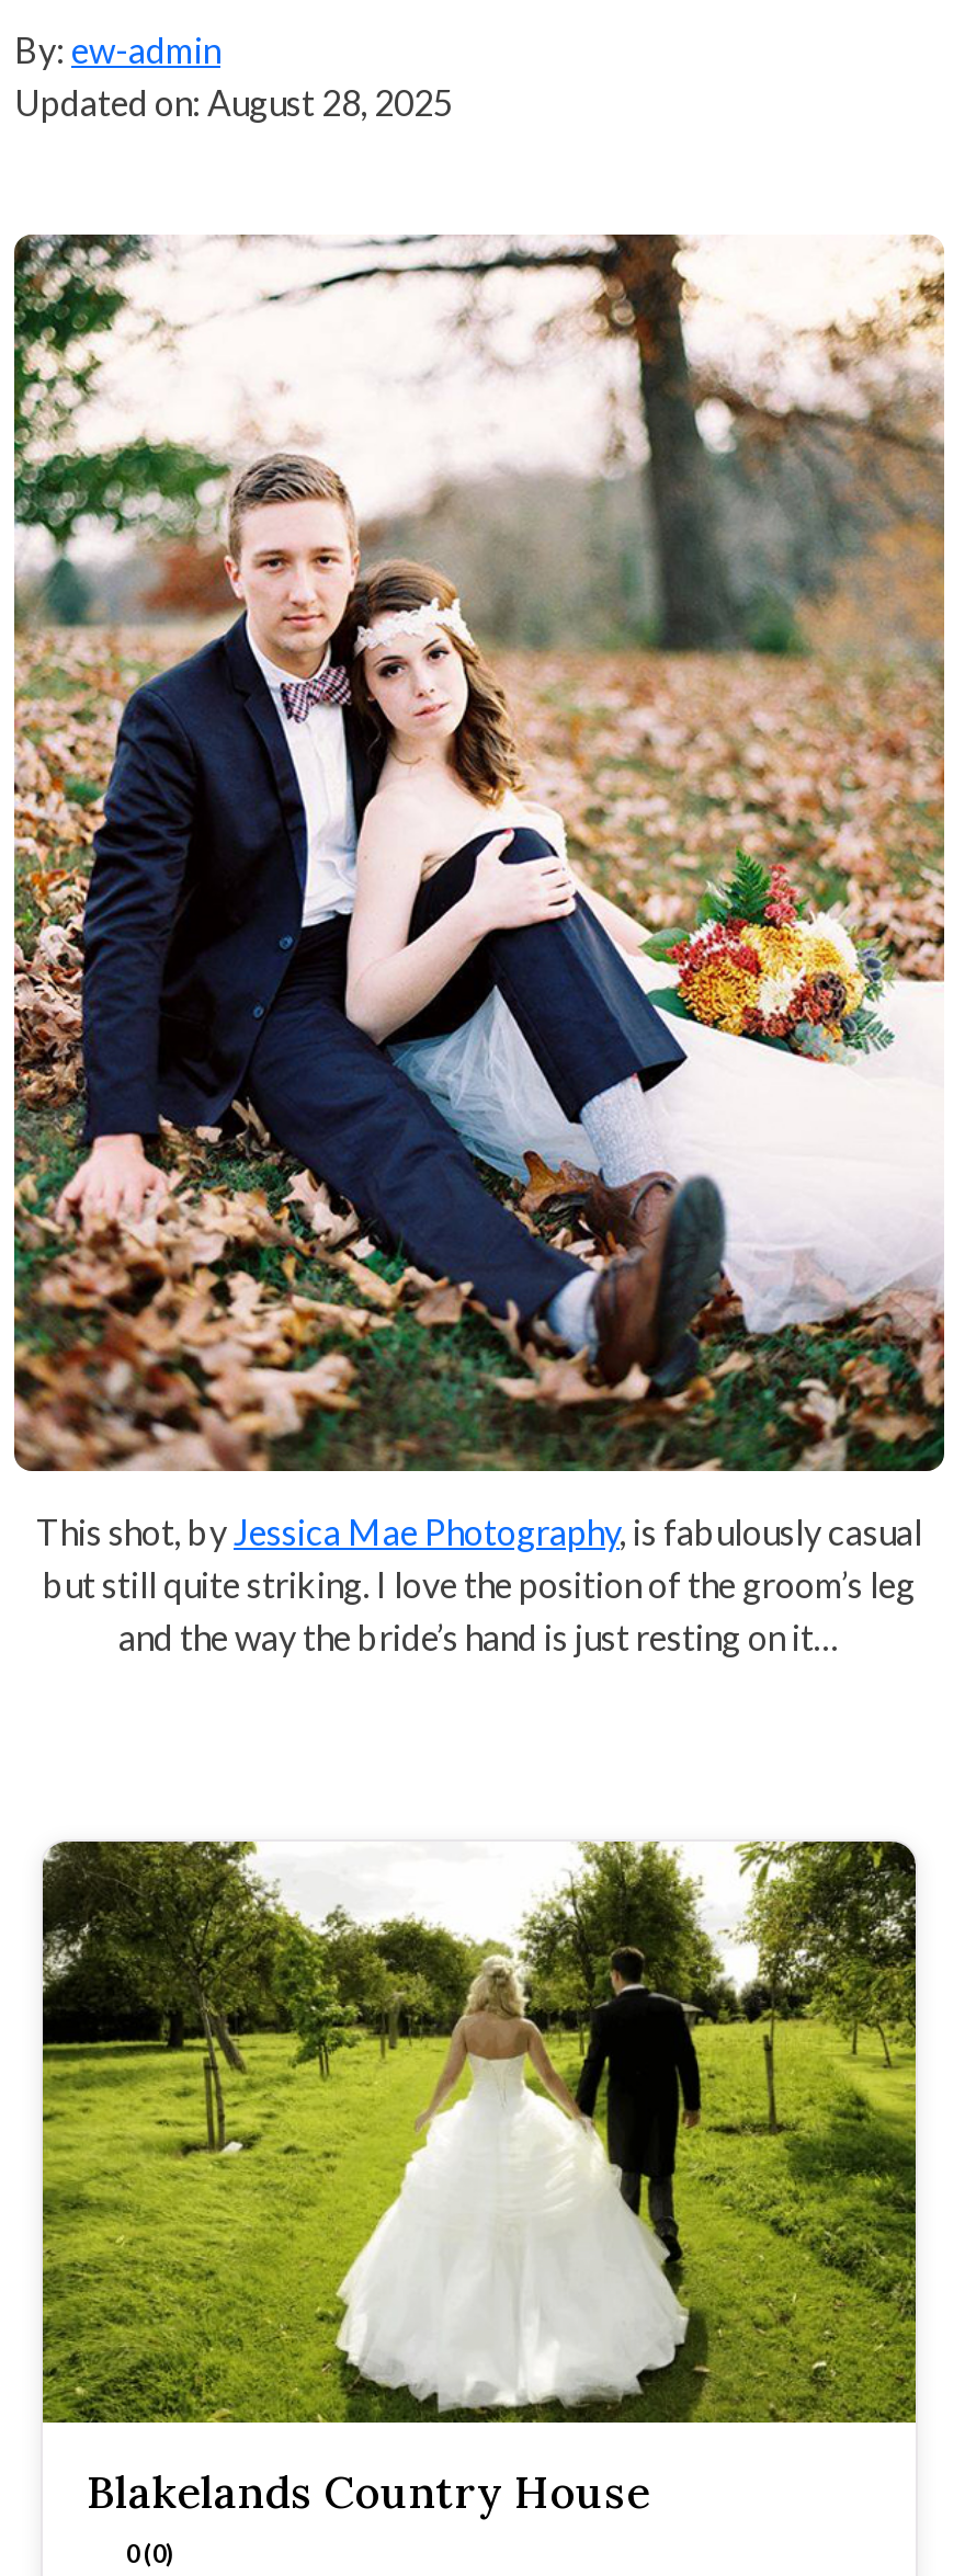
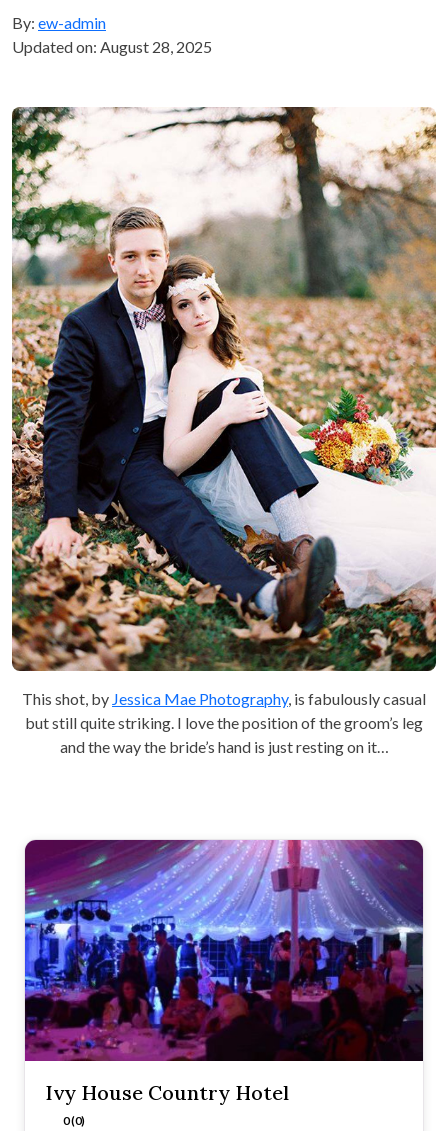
- [image]
- Blakelands Country House
+ [image]
+ Ivy House Country Hotel
